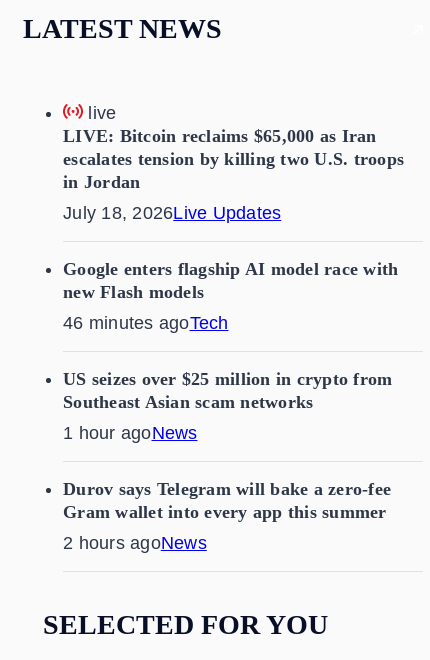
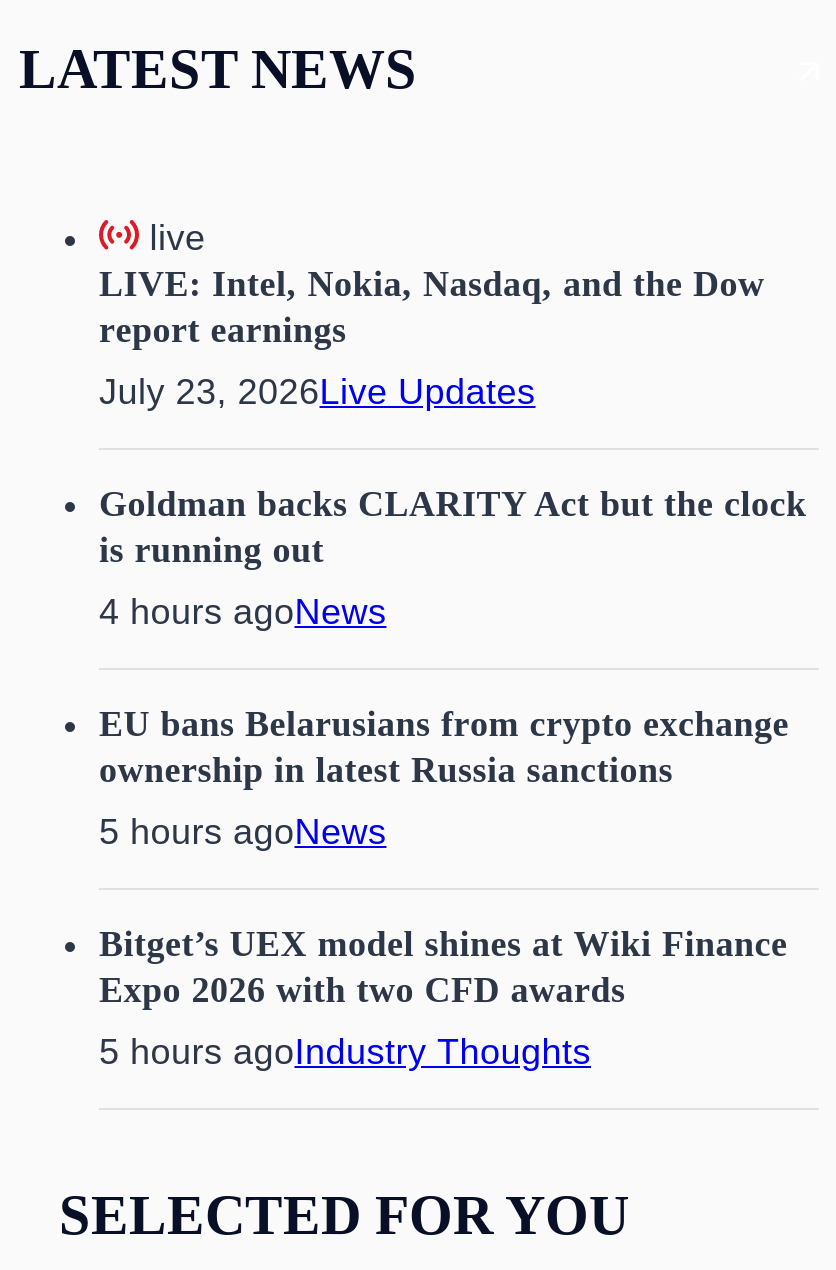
- LIVE: Bitcoin reclaims $65,000 as Iran
- escalates tension by killing two U.S. troops
- in Jordan
+ LIVE: Intel, Nokia, Nasdaq, and the Dow
+ report earnings

- July 18, 2026Live Updates
+ July 23, 2026Live Updates

- Google enters flagship AI model race with
- new Flash models
+ Goldman backs CLARITY Act but the clock
+ is running out

- 46 minutes agoTech
+ 4 hours agoNews

- US seizes over $25 million in crypto from
- Southeast Asian scam networks
+ EU bans Belarusians from crypto exchange
+ ownership in latest Russia sanctions

- 1 hour agoNews
+ 5 hours agoNews

- Durov says Telegram will bake a zero-fee
- Gram wallet into every app this summer
+ Bitget’s UEX model shines at Wiki Finance
+ Expo 2026 with two CFD awards

- 2 hours agoNews
+ 5 hours agoIndustry Thoughts
